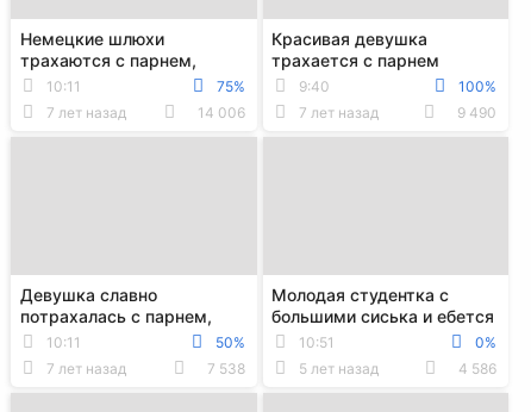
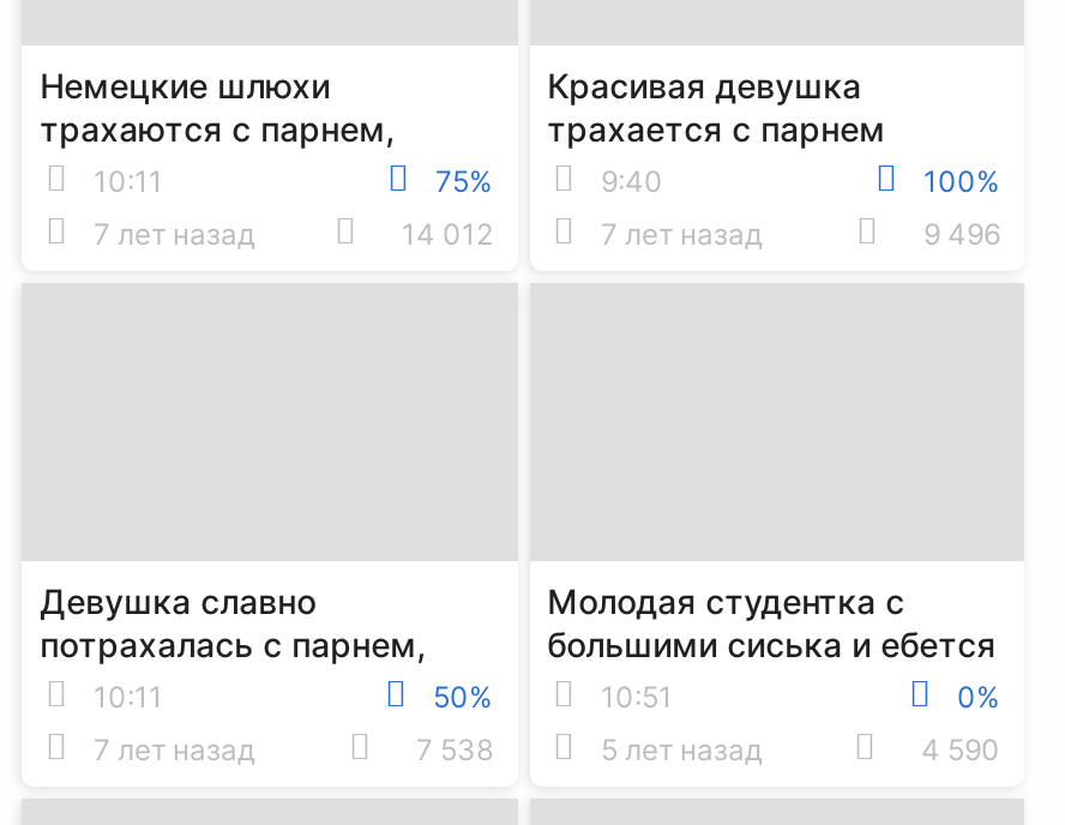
- 14 006
+ 14 012

- 9 490
+ 9 496

- 4 586
+ 4 590
